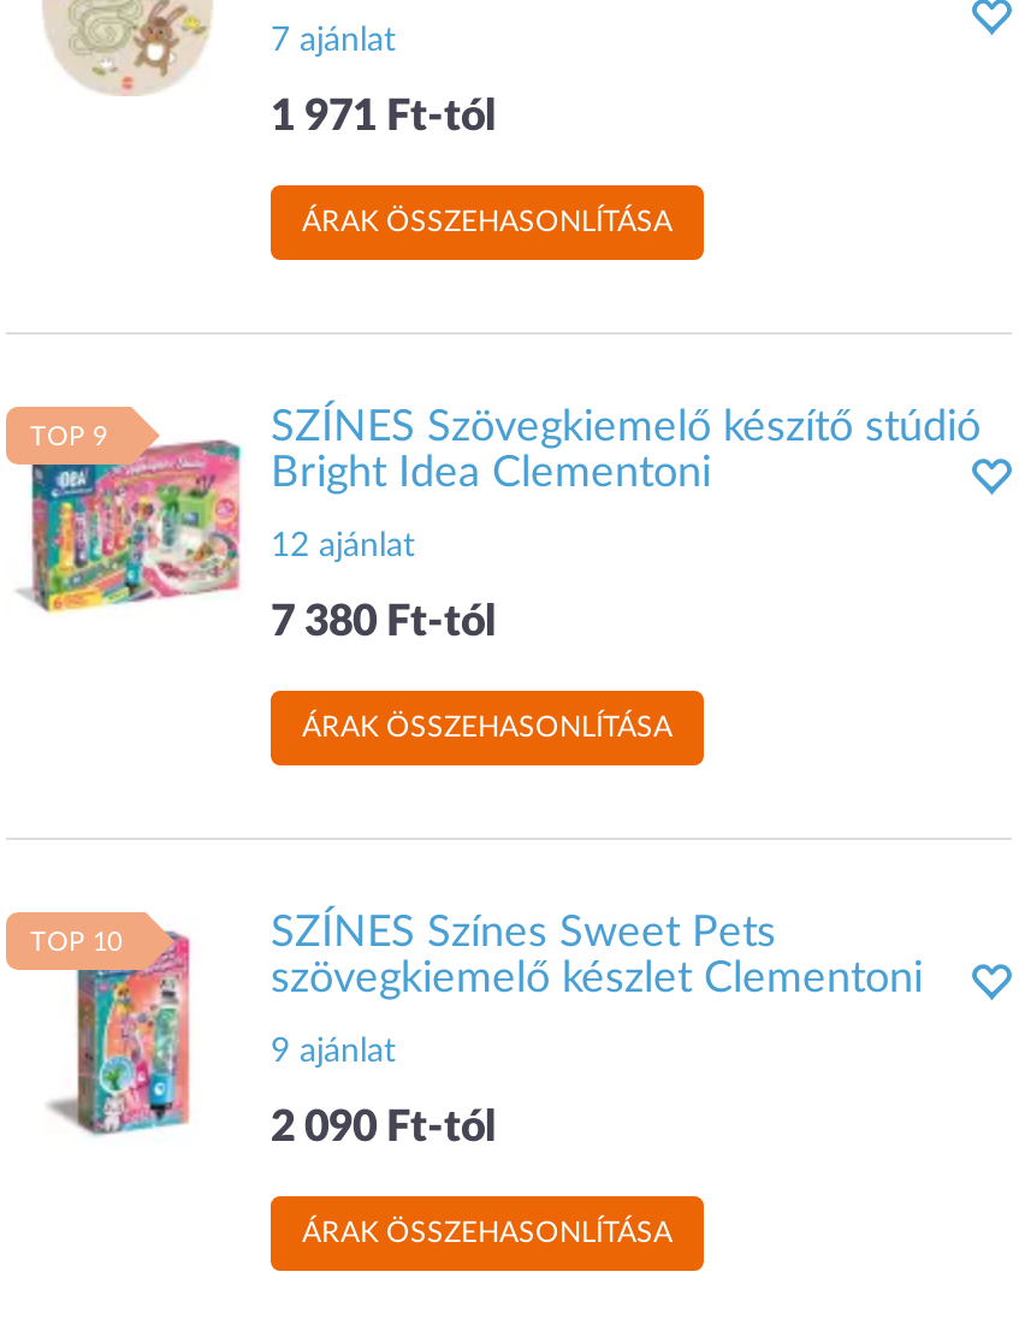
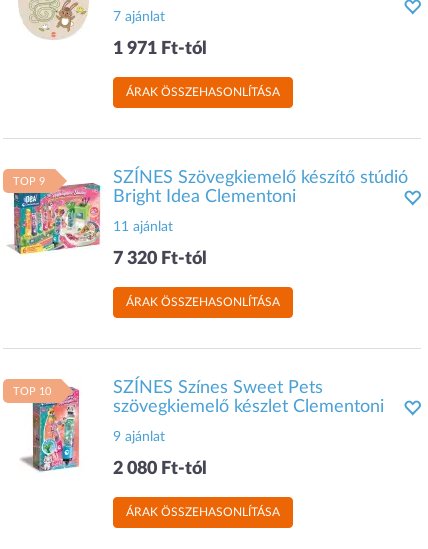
- 12 ajánlat
+ 11 ajánlat

- 7 380 Ft-tól
+ 7 320 Ft-tól

- 2 090 Ft-tól
+ 2 080 Ft-tól
